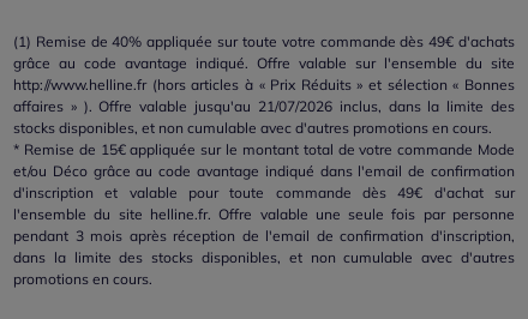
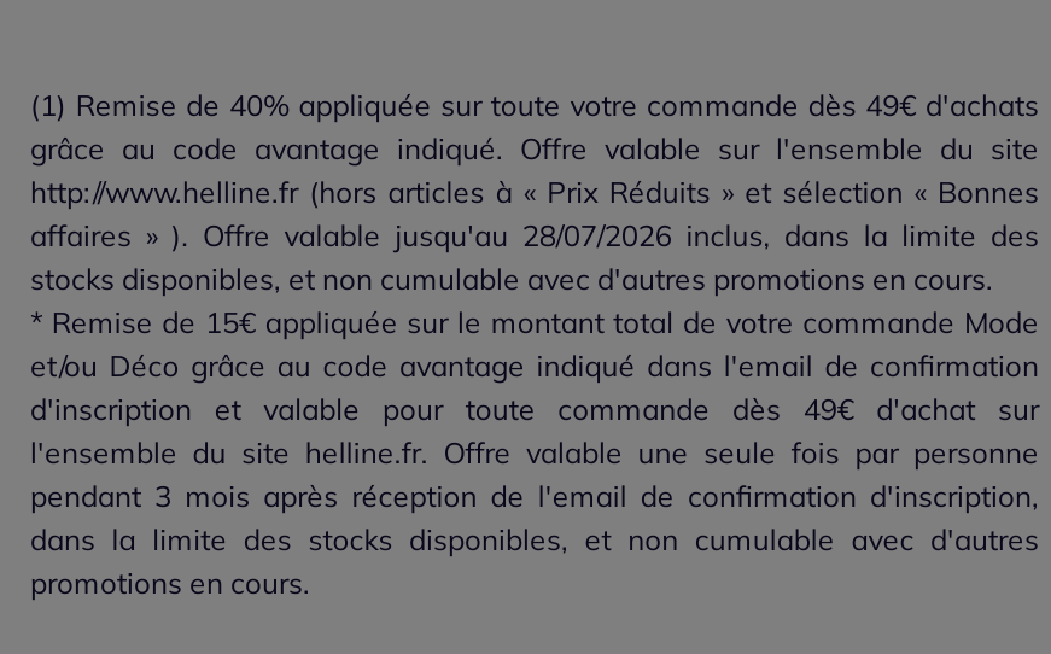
- affaires » ). Offre valable jusqu'au 21/07/2026 inclus, dans la limite des
+ affaires » ). Offre valable jusqu'au 28/07/2026 inclus, dans la limite des
